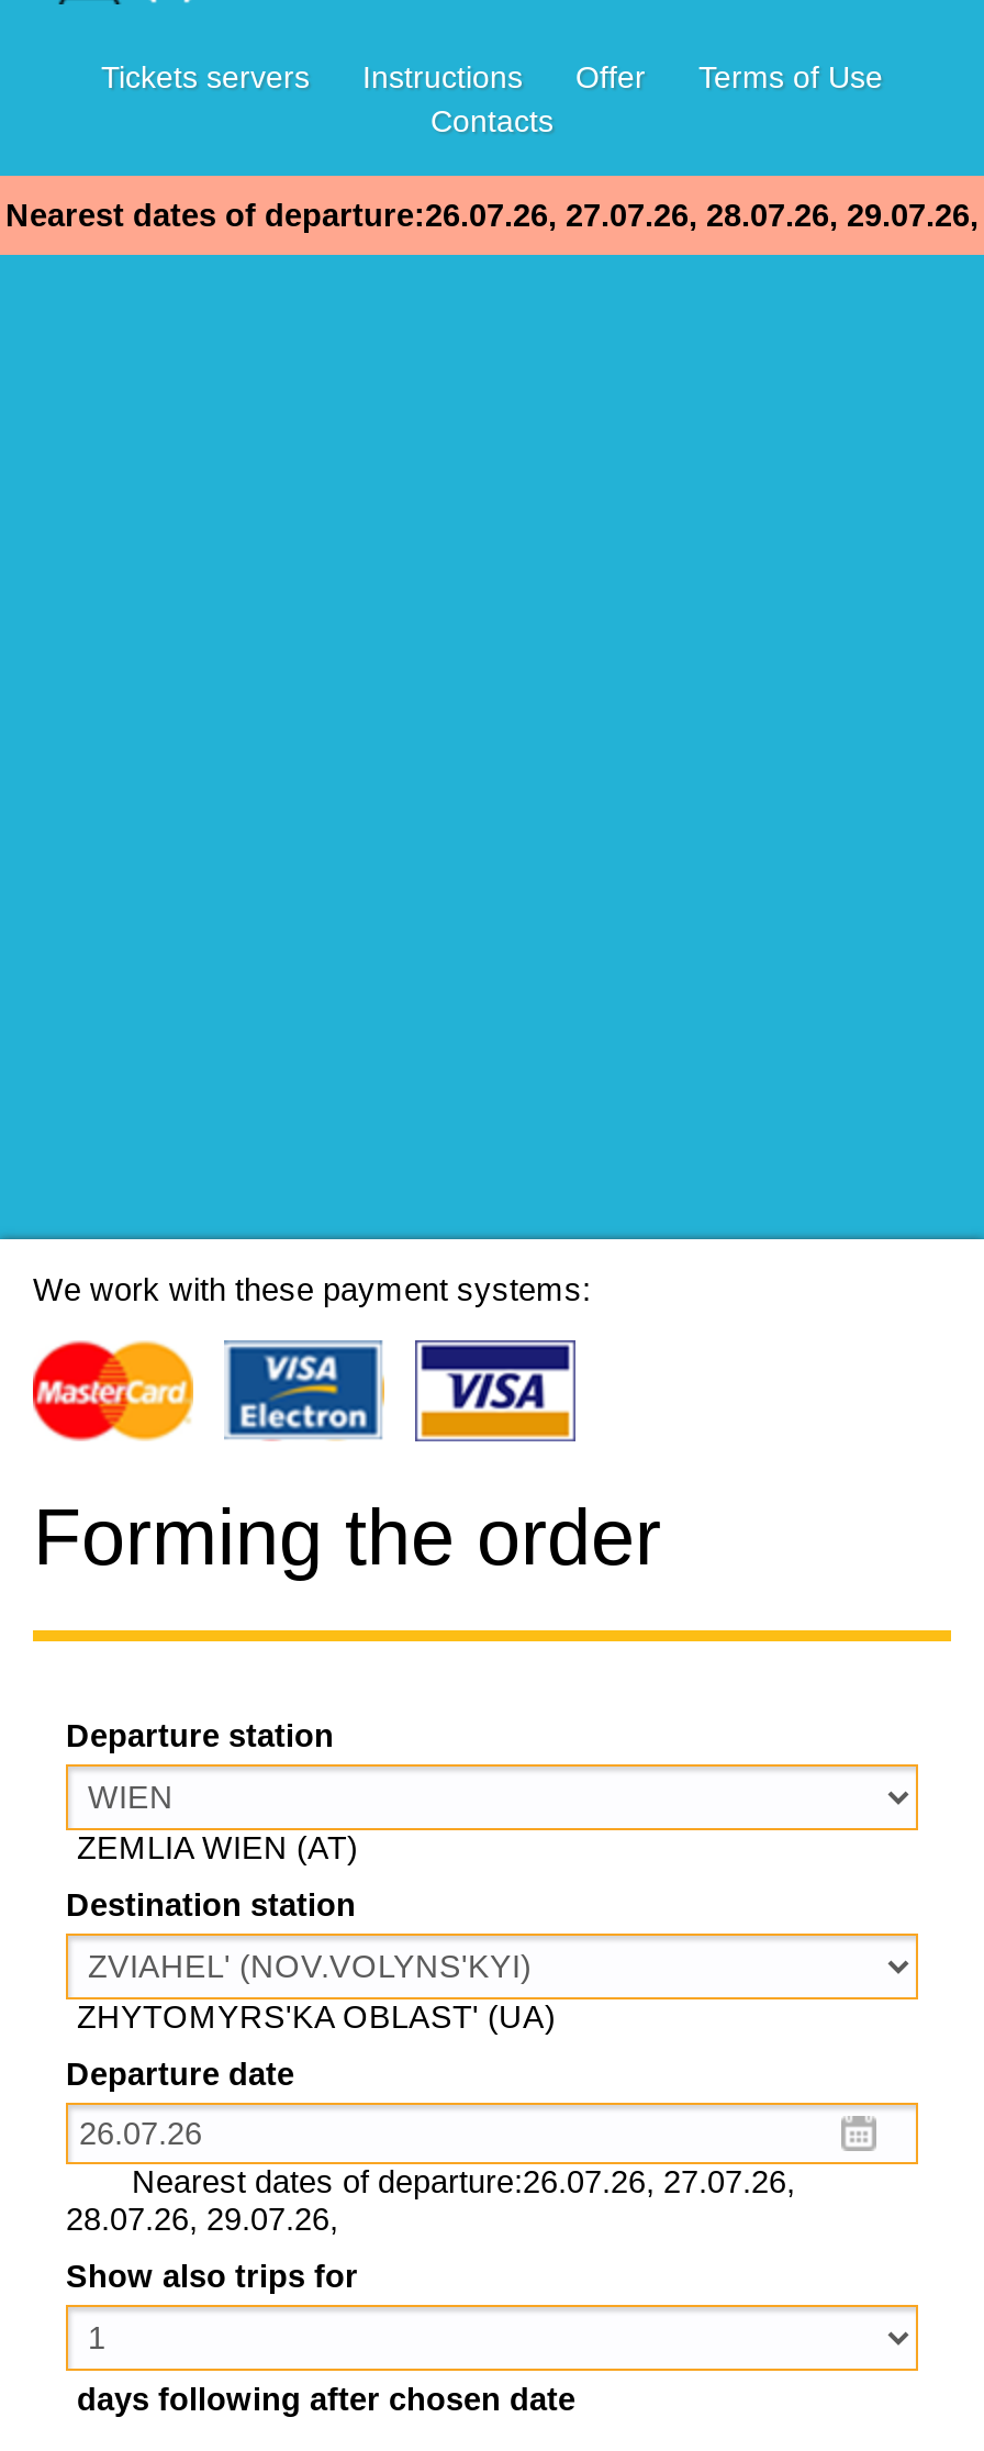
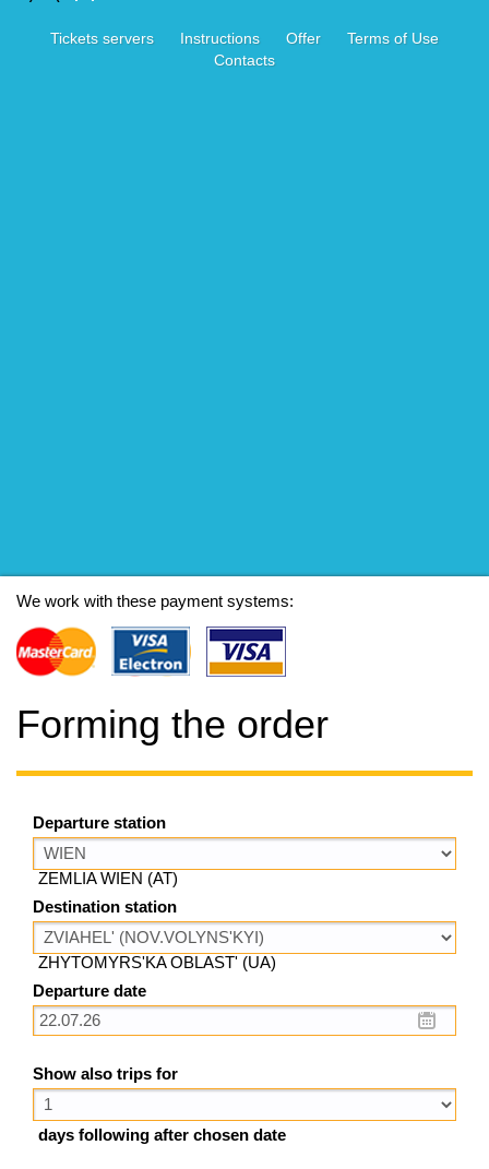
- Nearest dates of departure:26.07.26, 27.07.26, 28.07.26, 29.07.26,

- Nearest dates of departure:26.07.26, 27.07.26,
- 28.07.26, 29.07.26,
